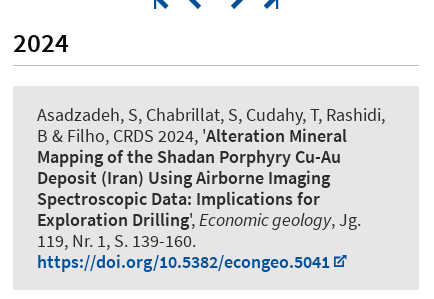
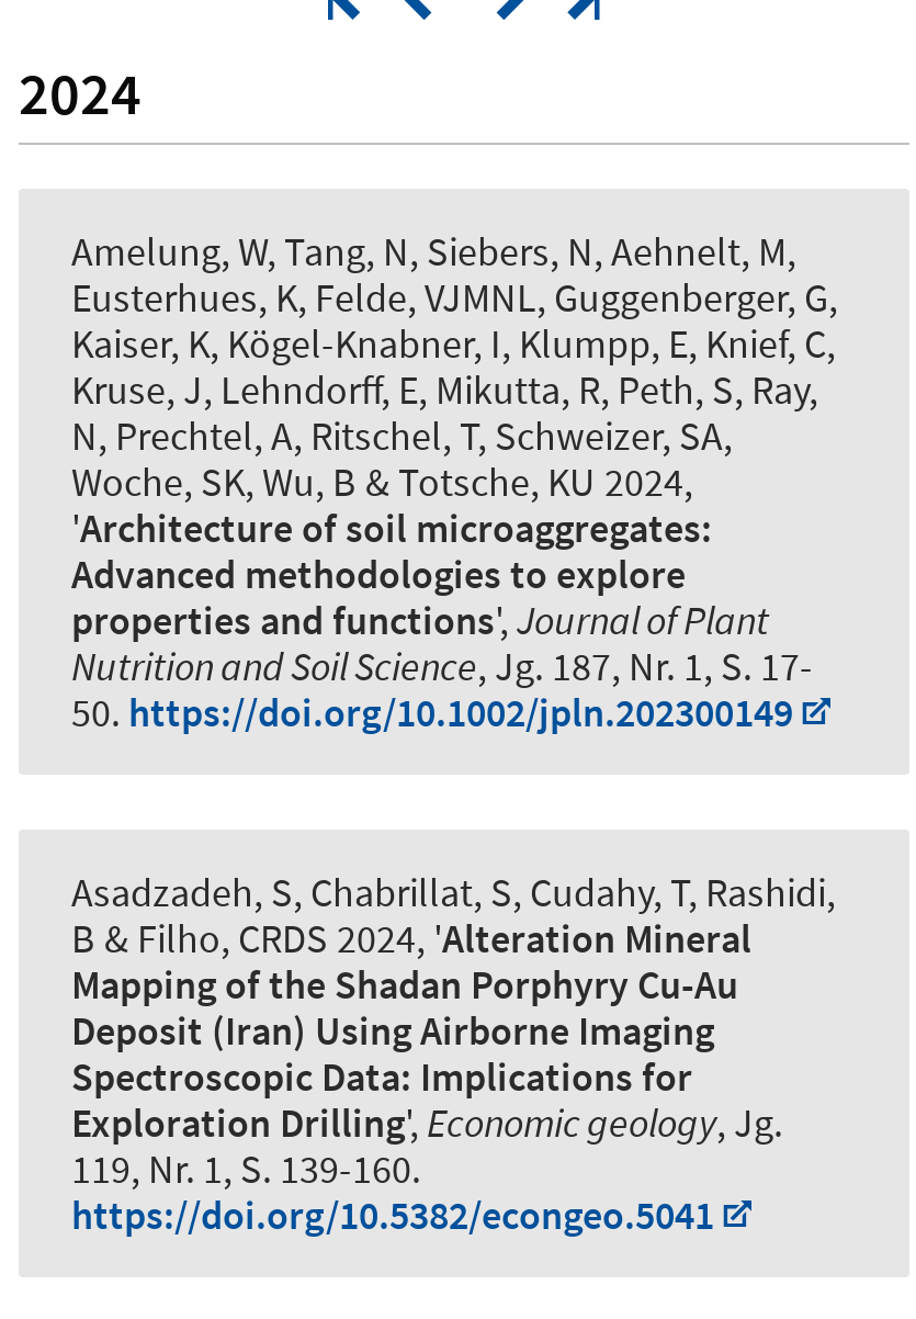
+ Amelung, W, Tang, N, Siebers, N, Aehnelt, M,
+ Eusterhues, K, Felde, VJMNL, Guggenberger, G,
+ Kaiser, K, Kögel-Knabner, I, Klumpp, E, Knief, C,
+ Kruse, J, Lehndorff, E, Mikutta, R, Peth, S, Ray,
+ N, Prechtel, A, Ritschel, T, Schweizer, SA,
+ Woche, SK, Wu, B & Totsche, KU 2024,
+ 'Architecture of soil microaggregates:
+ Advanced methodologies to explore
+ properties and functions', Journal of Plant
+ Nutrition and Soil Science, Jg. 187, Nr. 1, S. 17-
+ 50. https://doi.org/10.1002/jpln.202300149
